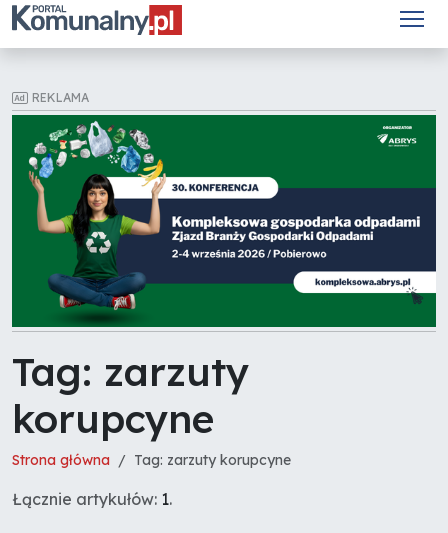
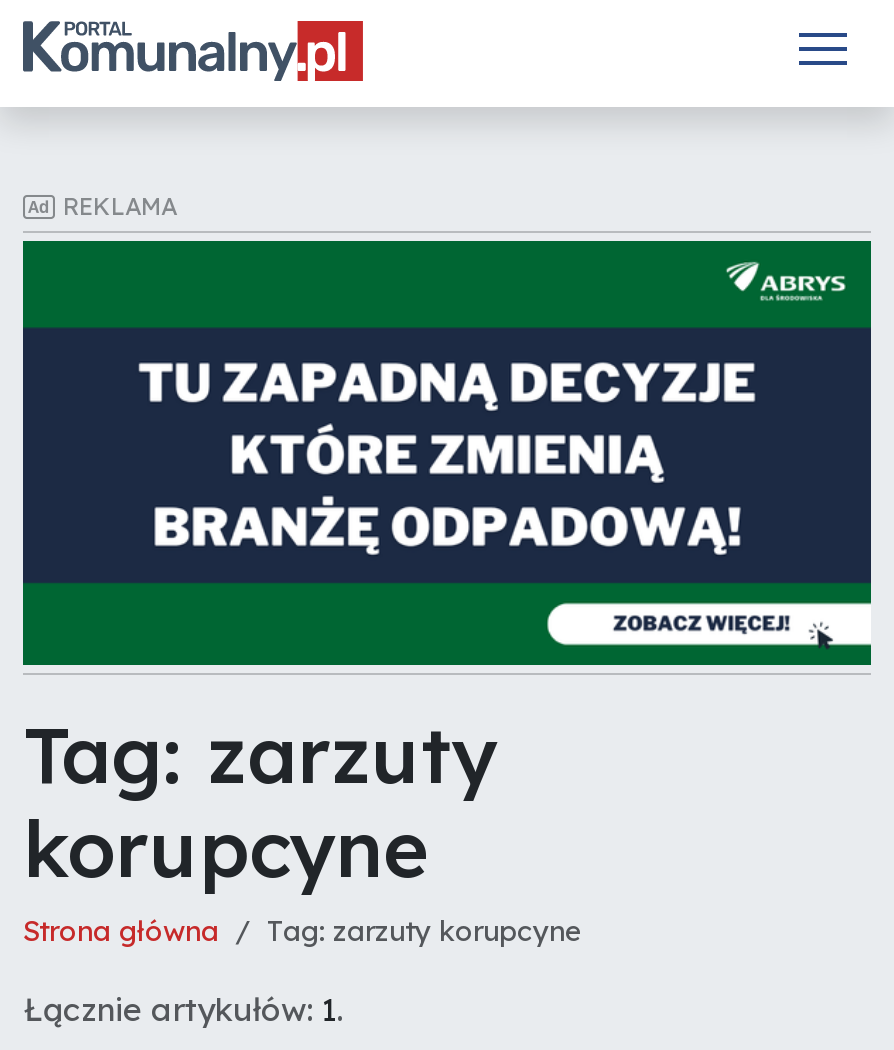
- [image]
+ [image]
